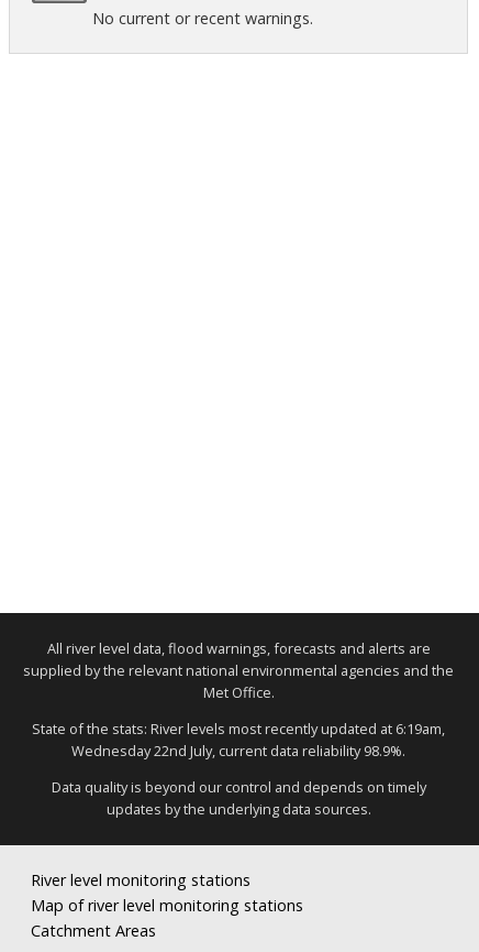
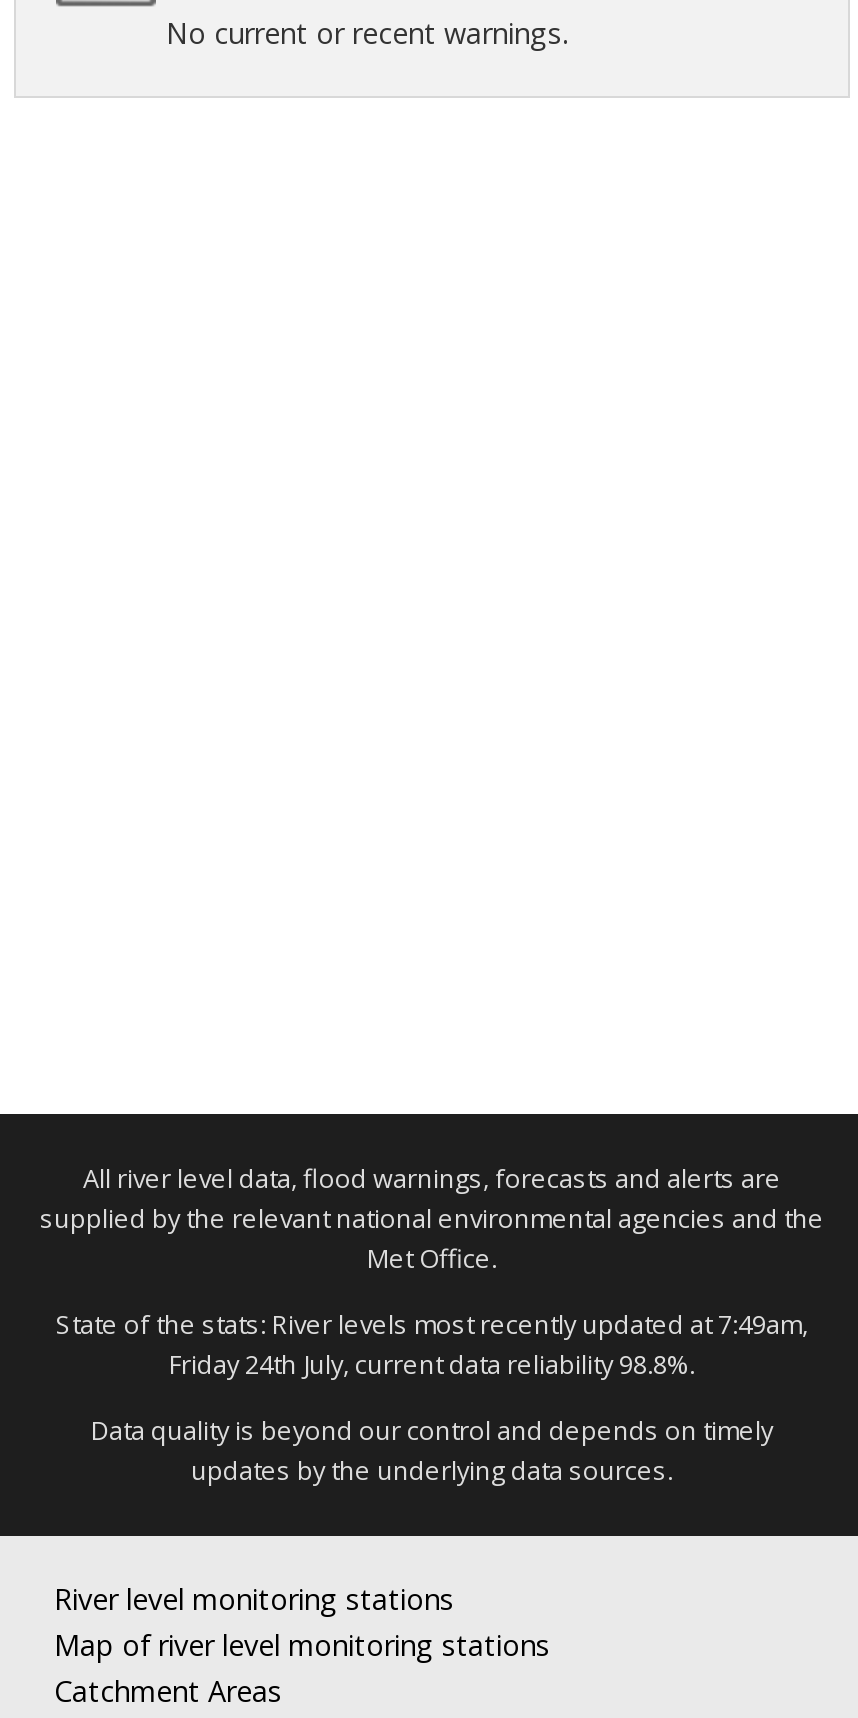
- State of the stats: River levels most recently updated at 6:19am,
+ State of the stats: River levels most recently updated at 7:49am,

- Wednesday 22nd July, current data reliability 98.9%.
+ Friday 24th July, current data reliability 98.8%.
